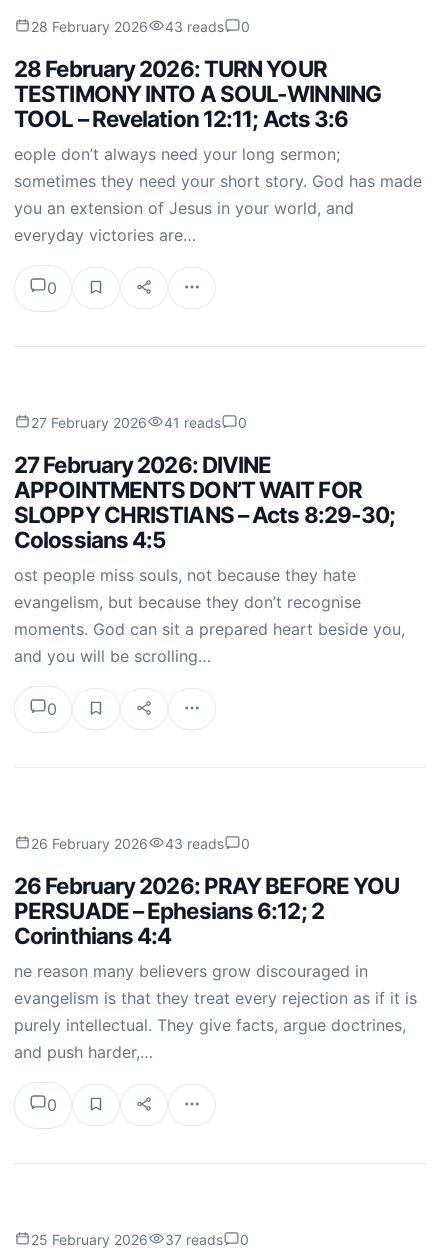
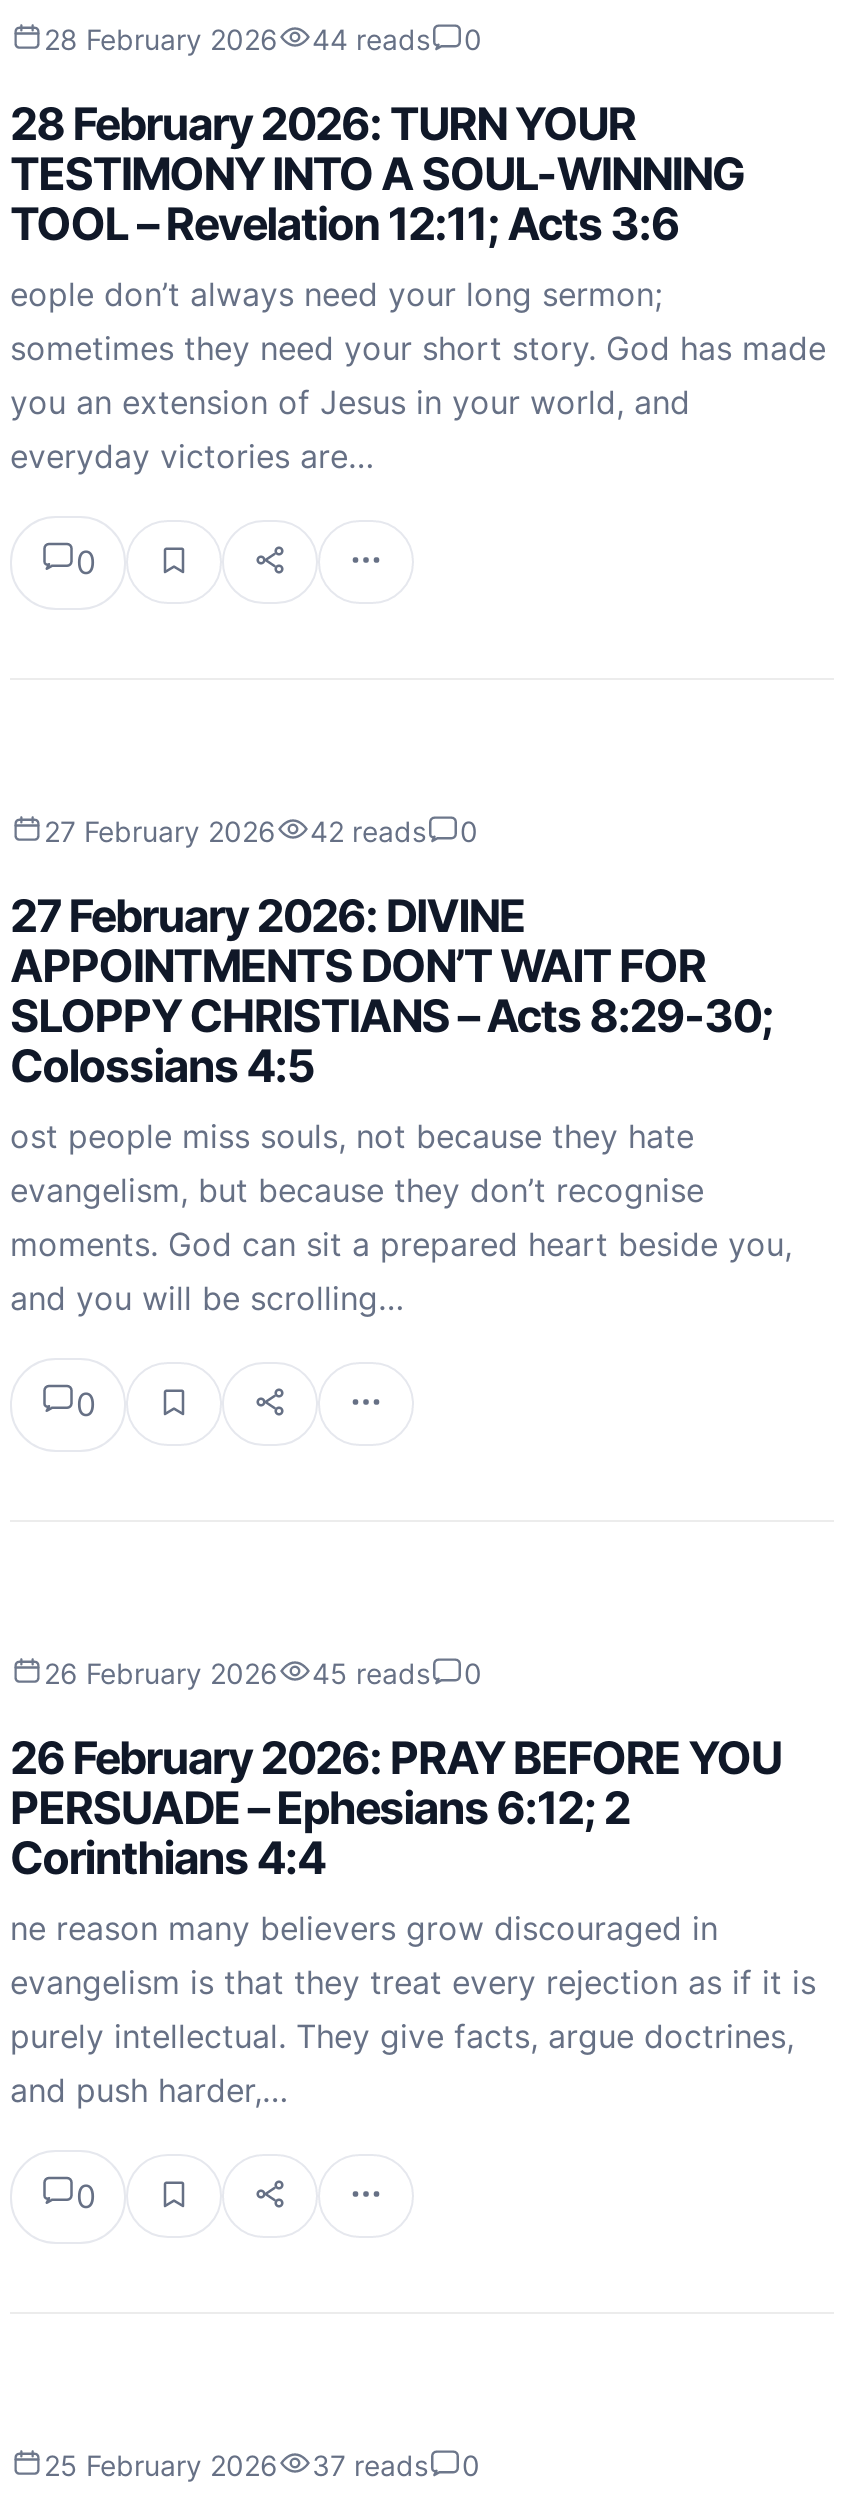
- 28 February 2026 43 reads 0
+ 28 February 2026 44 reads 0

- 41 reads
+ 42 reads

- 26 February 2026 43 reads 0
+ 26 February 2026 45 reads 0
